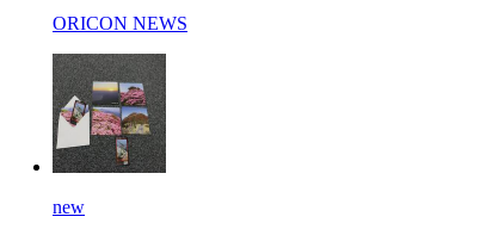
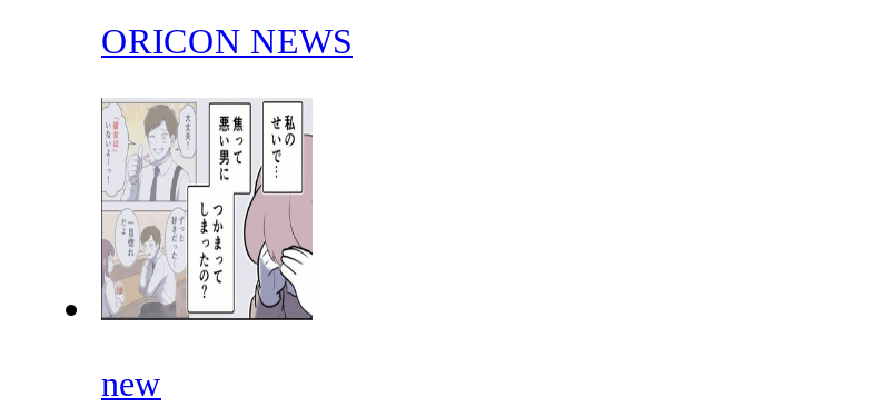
- [image]
+ [image]
